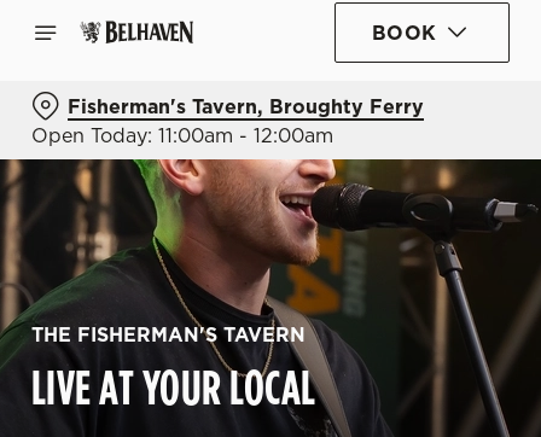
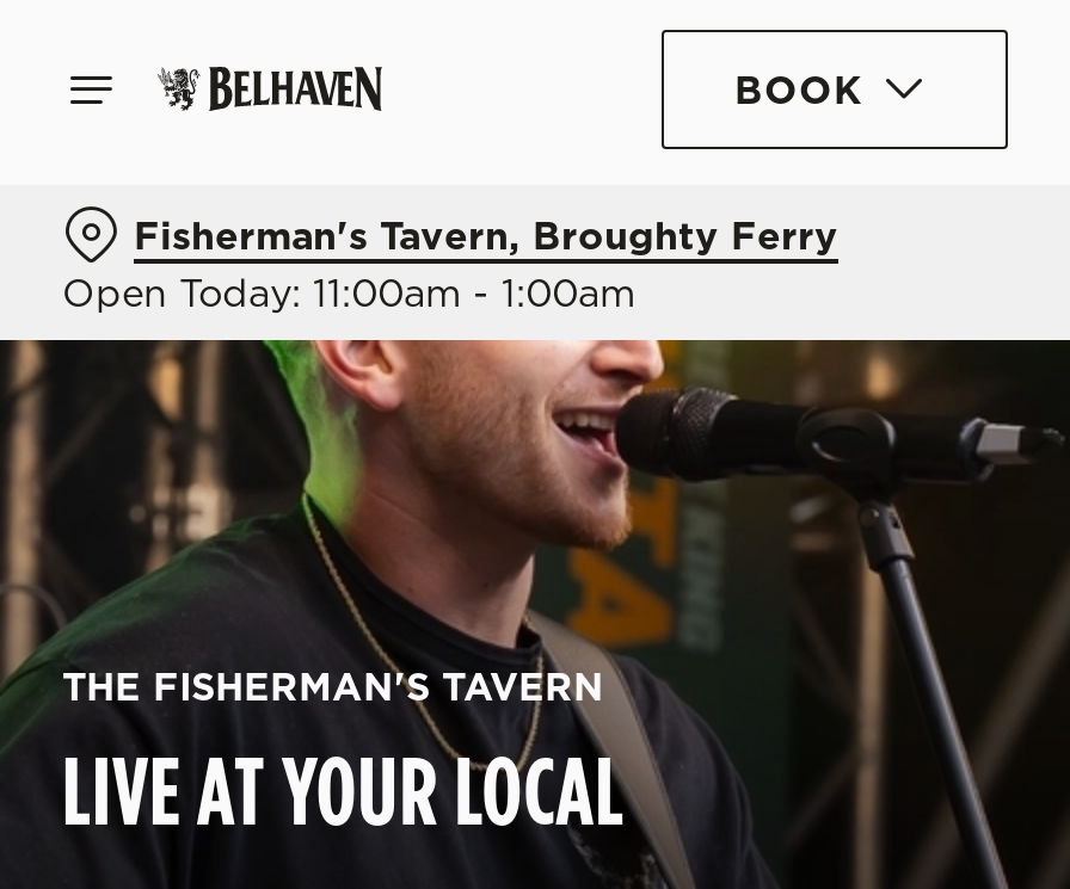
- Open Today: 11:00am - 12:00am
+ Open Today: 11:00am - 1:00am
